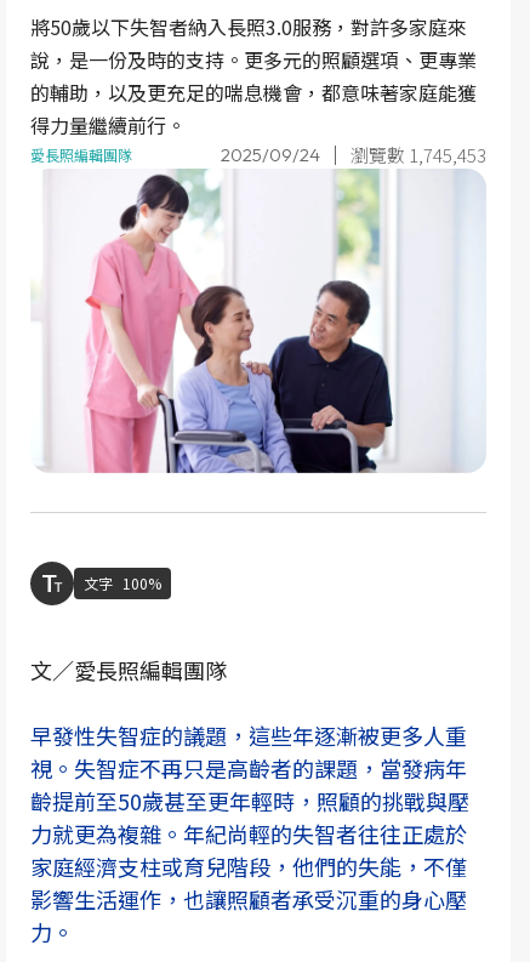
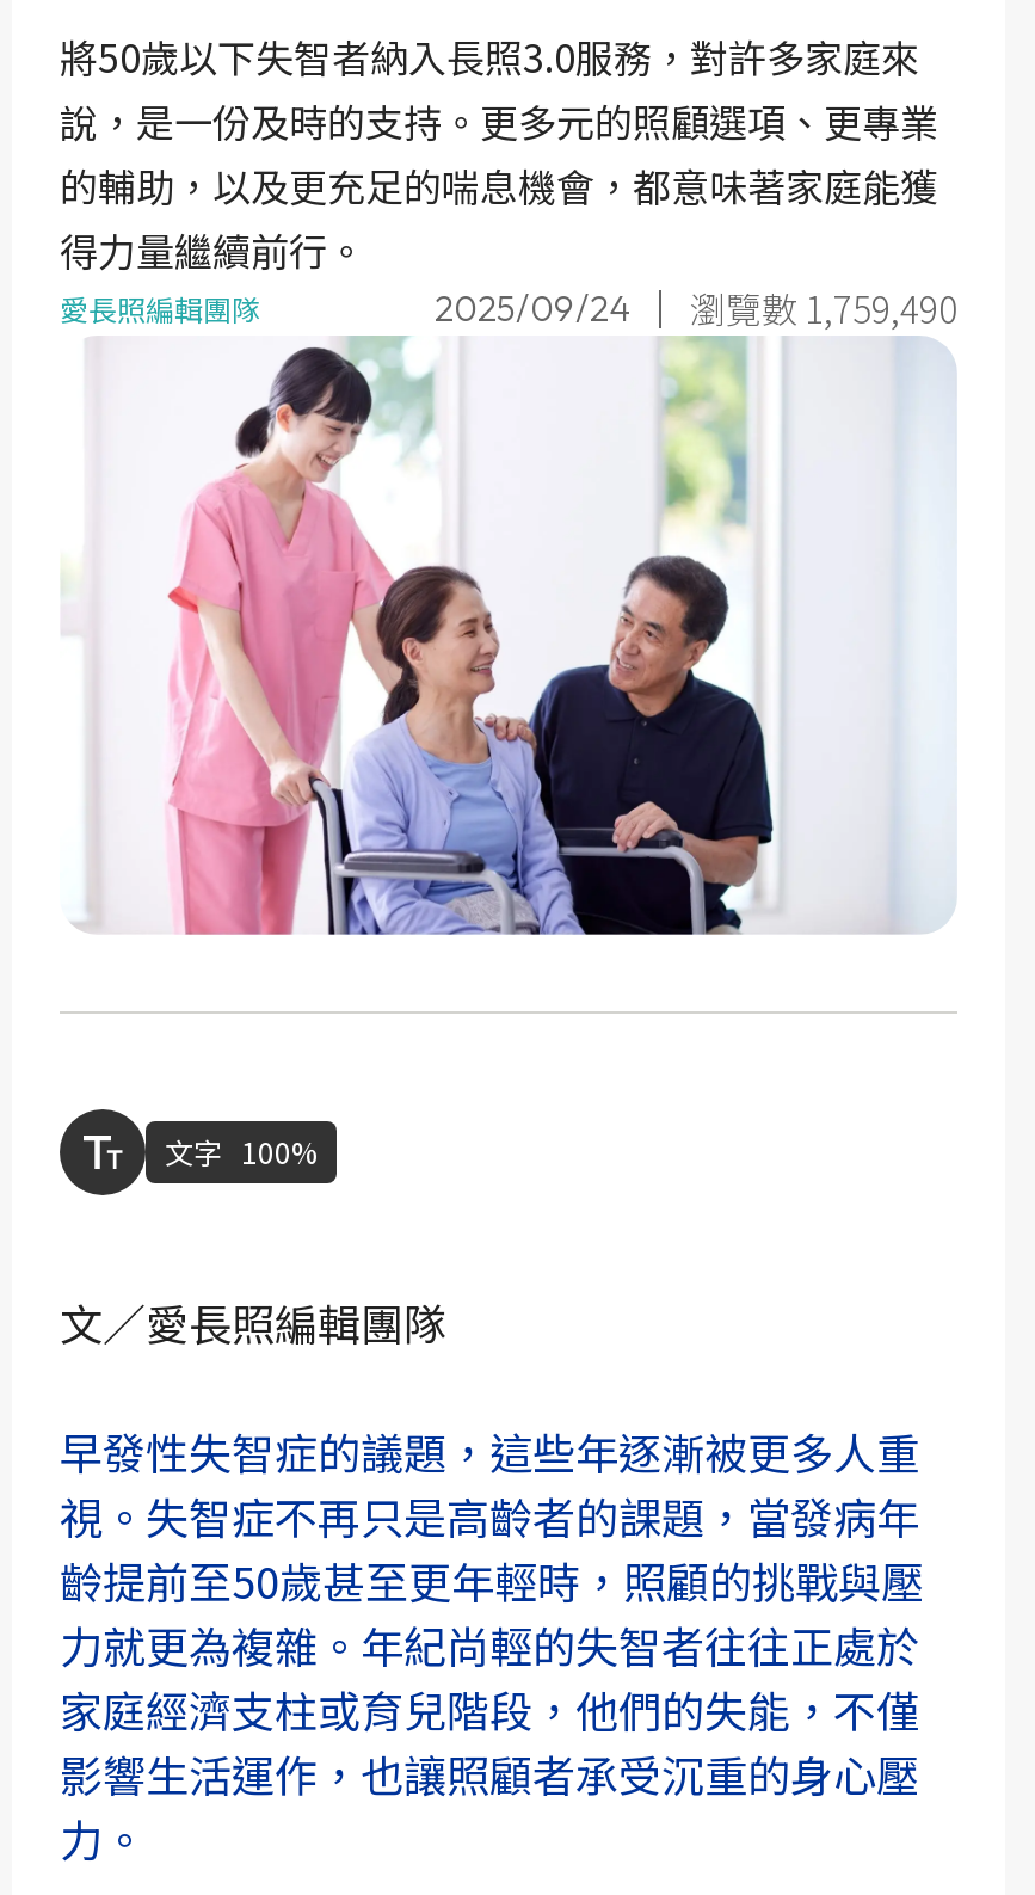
- 2025/09/24 瀏覽數 1,745,453
+ 2025/09/24 瀏覽數 1,759,490
